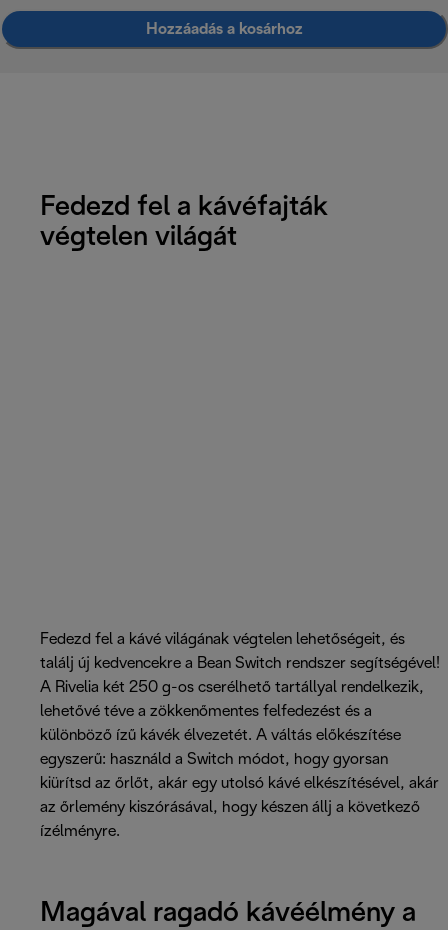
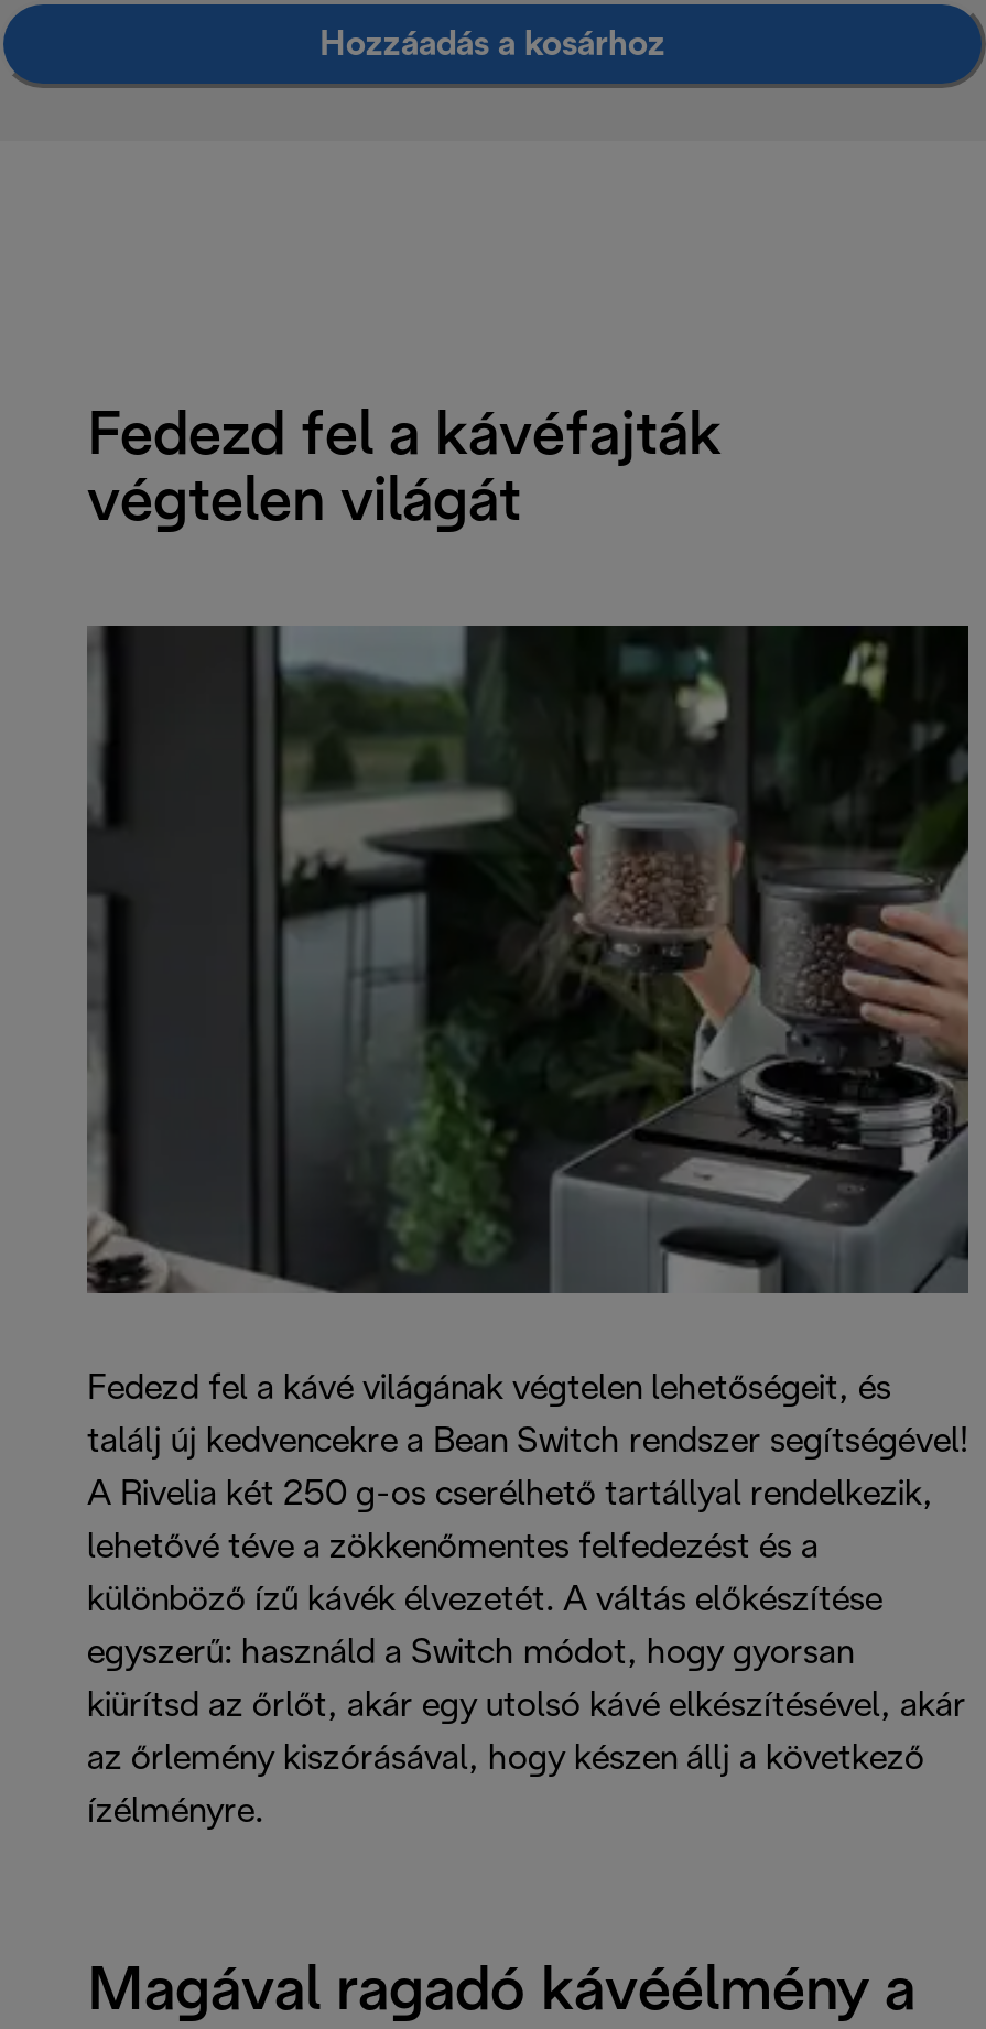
+ [image]
